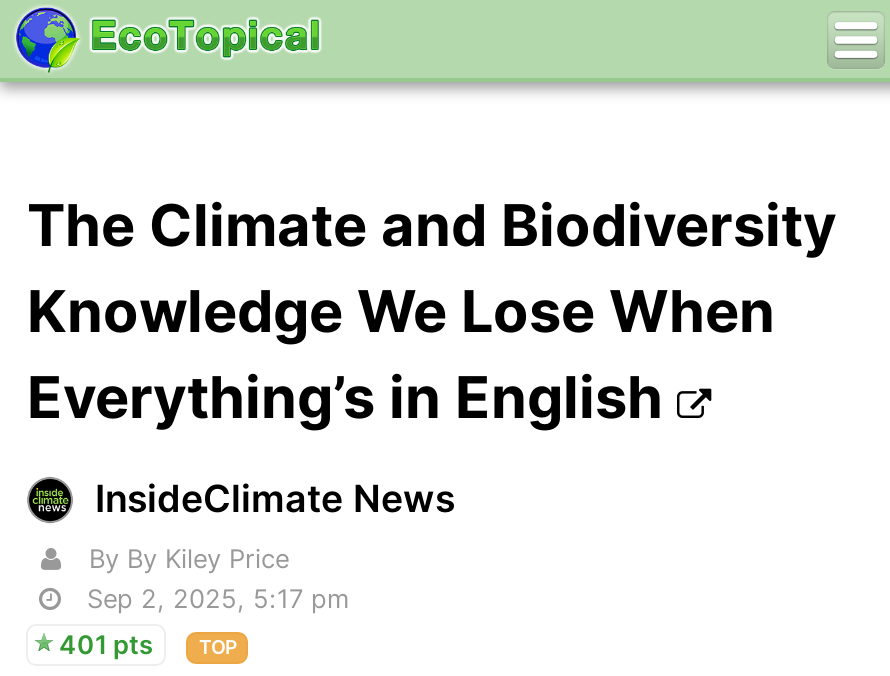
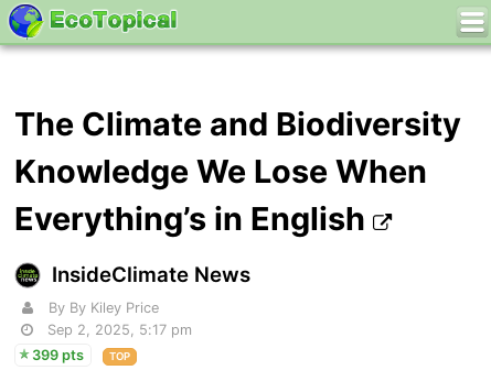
- 401 pts
+ 399 pts
